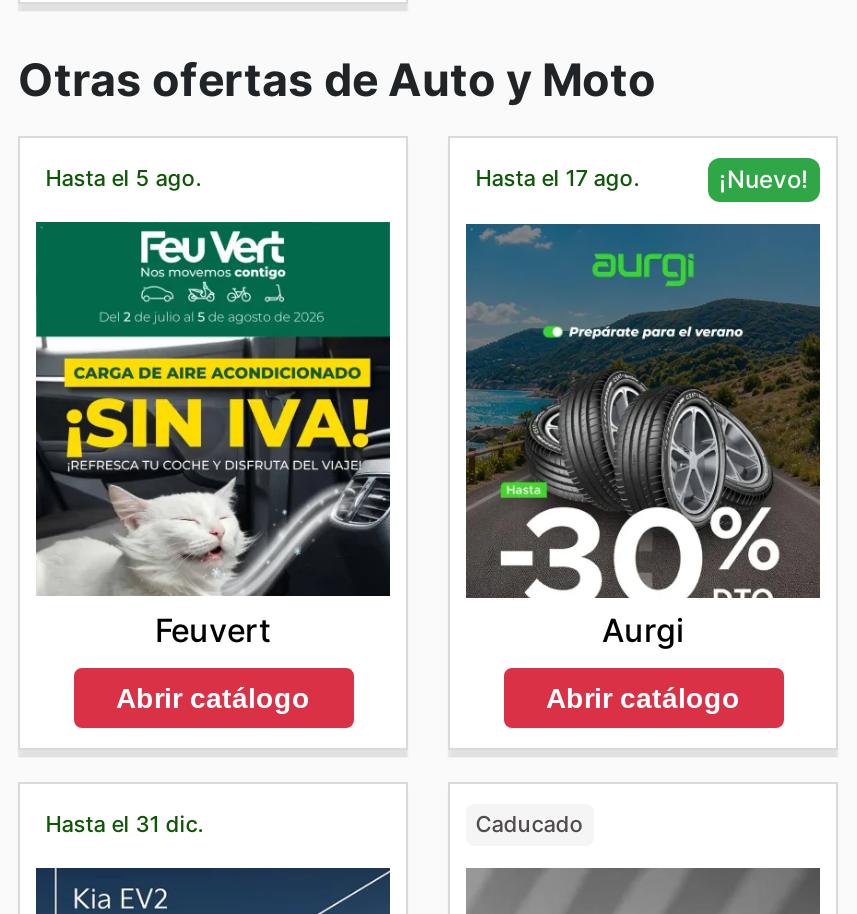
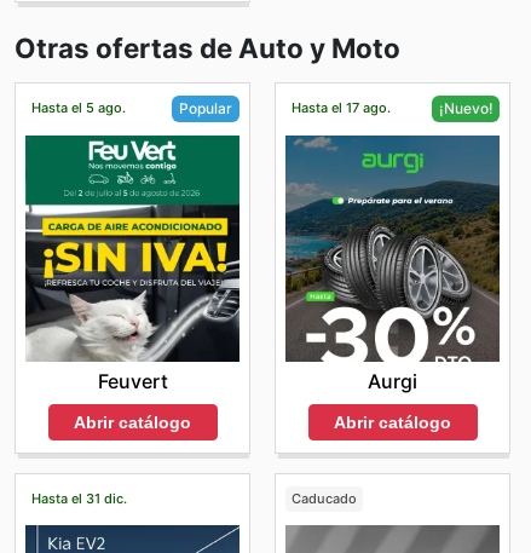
+ Popular
